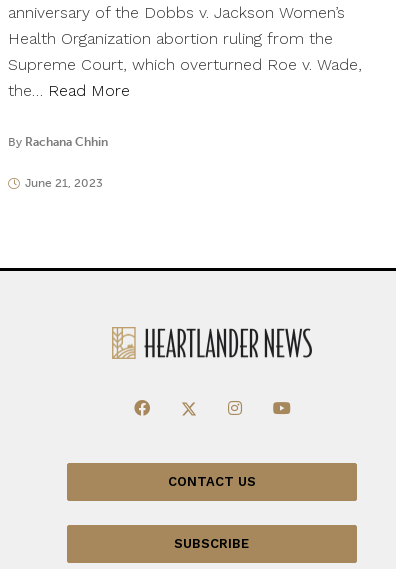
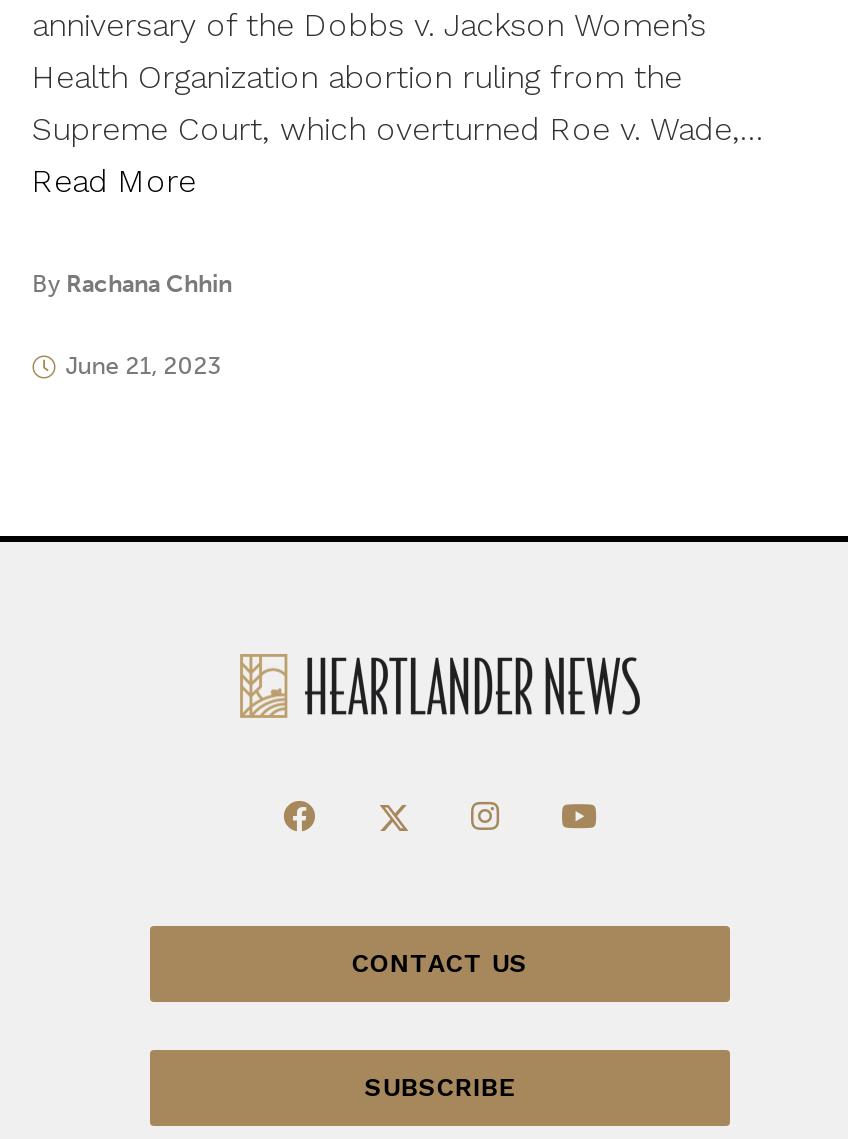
- Supreme Court, which overturned Roe v. Wade,
- the… Read More
+ Supreme Court, which overturned Roe v. Wade,…
+ Read More
